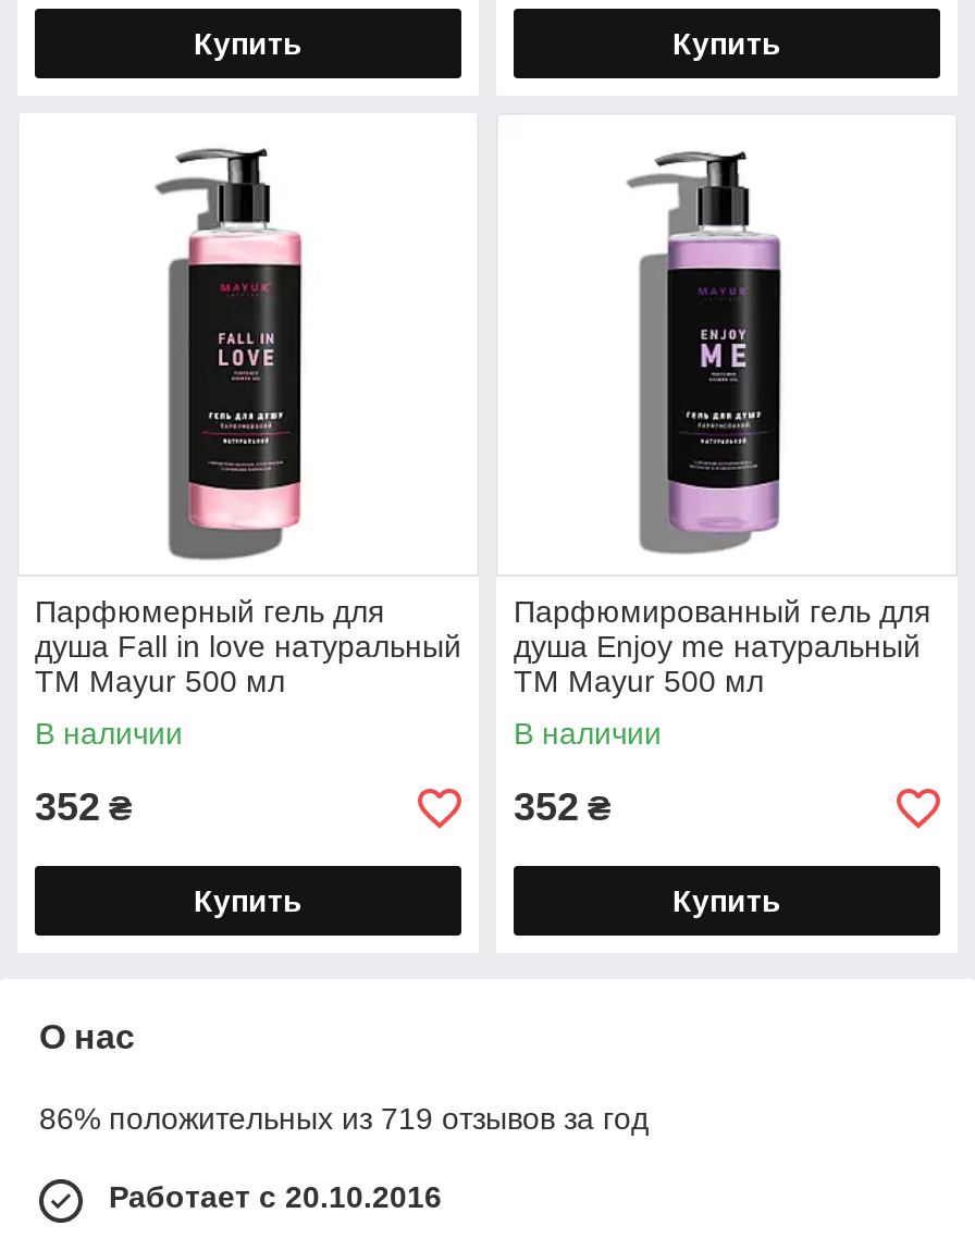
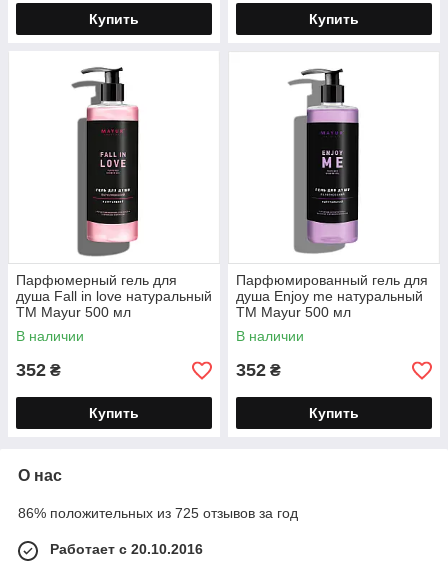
- 86% положительных из 719 отзывов за год
+ 86% положительных из 725 отзывов за год
